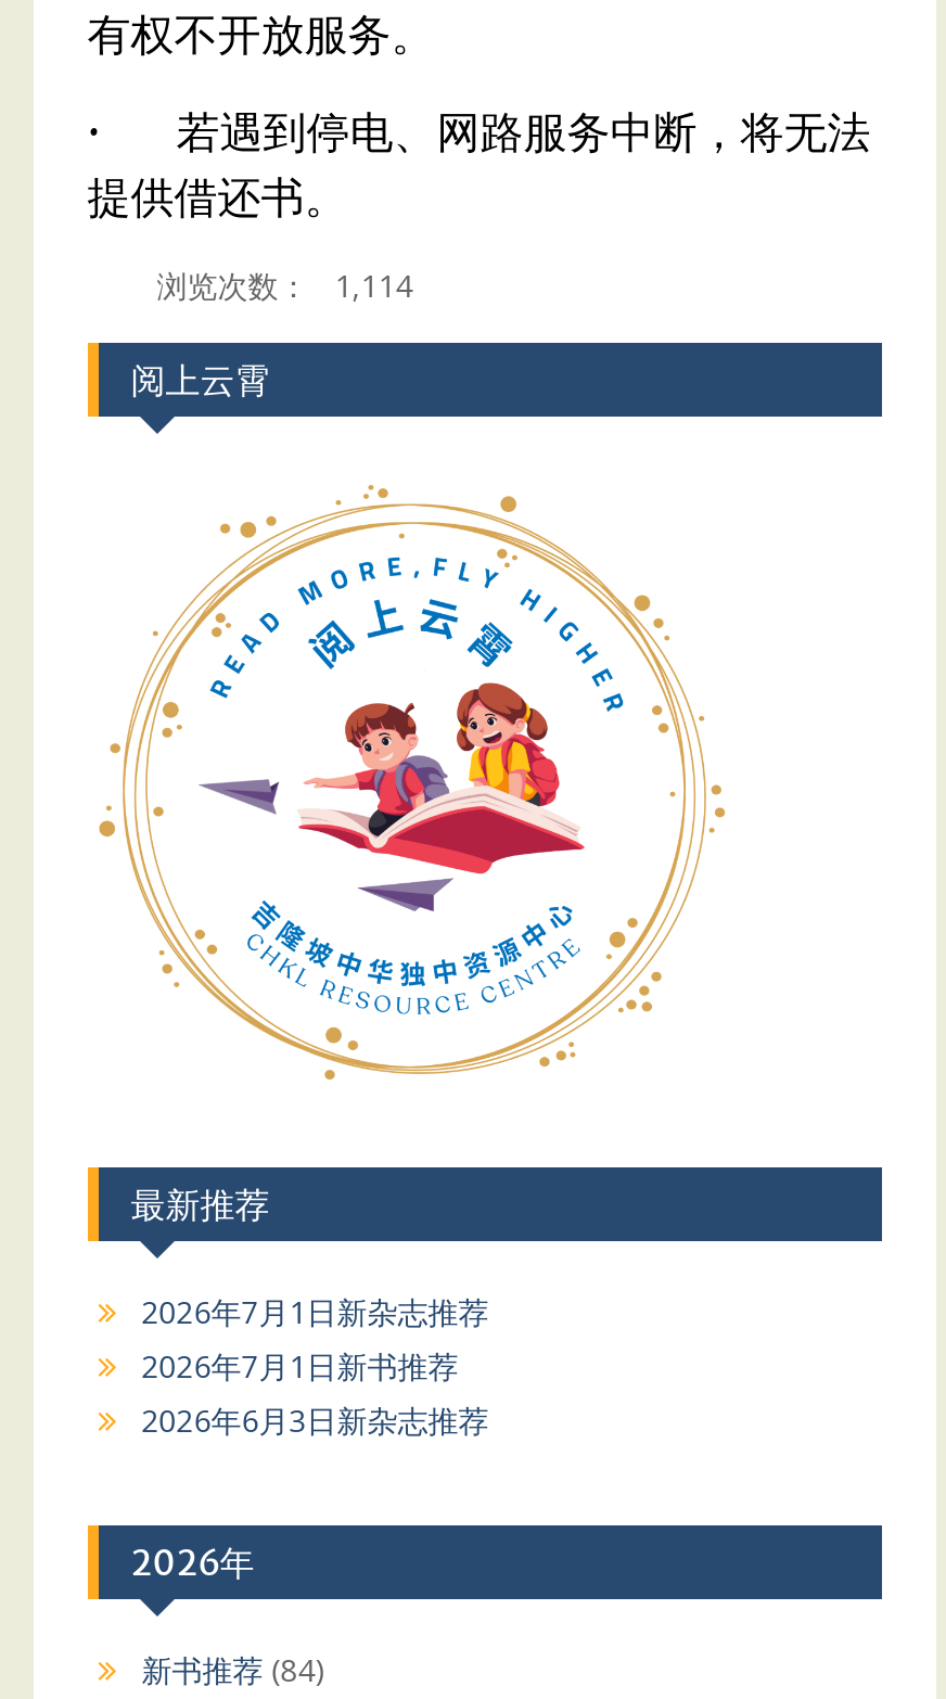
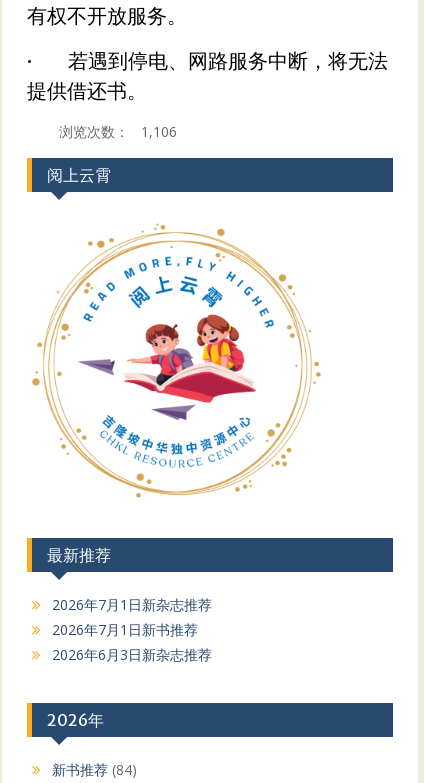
- 浏览次数： 1,114
+ 浏览次数： 1,106
